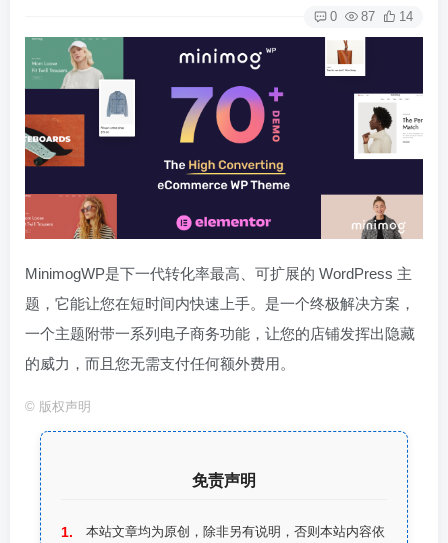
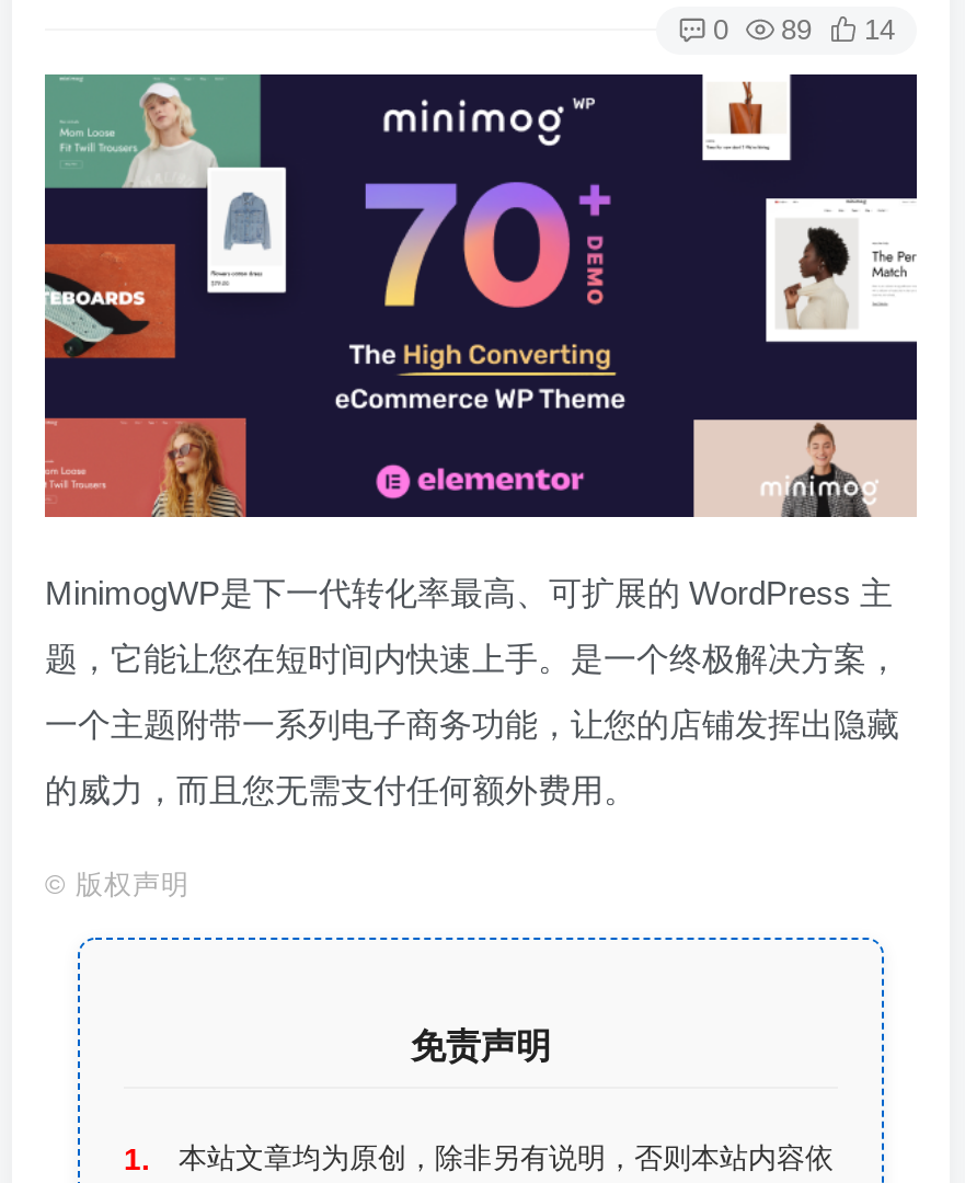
- 0 87 14
+ 0 89 14
